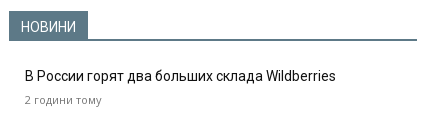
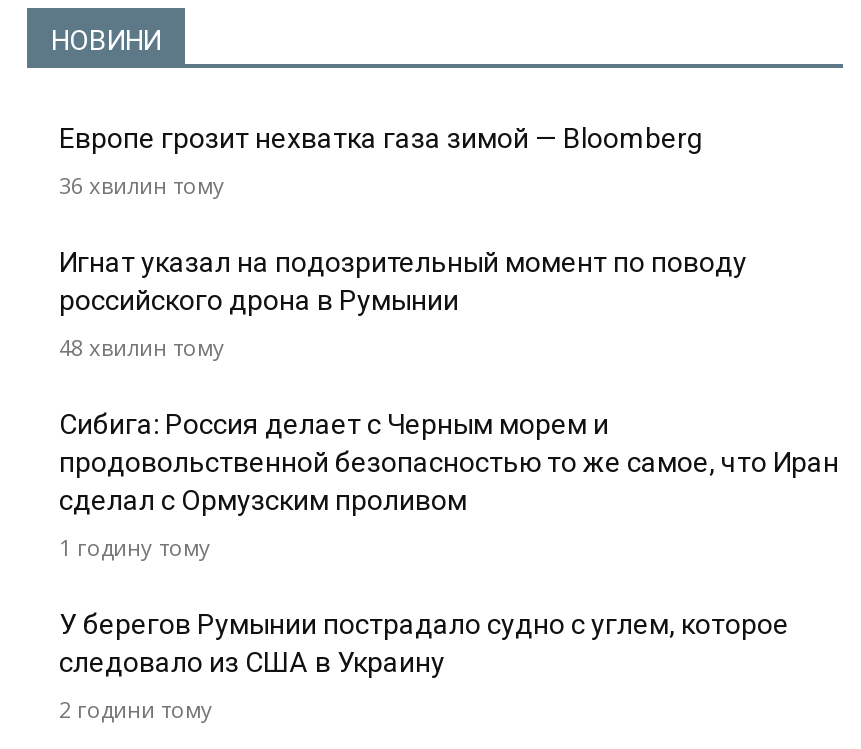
- В России горят два больших склада Wildberries
+ Европе грозит нехватка газа зимой — Bloomberg
+ 36 хвилин тому
+ Игнат указал на подозрительный момент по поводу
+ российского дрона в Румынии
+ 48 хвилин тому
+ Сибига: Россия делает с Черным морем и
+ продовольственной безопасностью то же самое, что Иран
+ сделал с Ормузским проливом
+ 1 годину тому
+ У берегов Румынии пострадало судно с углем, которое
+ следовало из США в Украину
